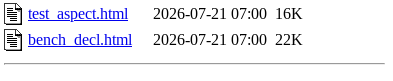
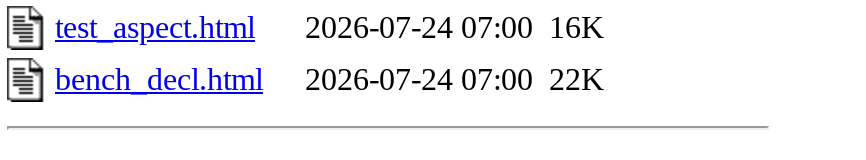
- test_aspect.html 2026-07-21 07:00 16K
+ test_aspect.html 2026-07-24 07:00 16K

- bench_decl.html 2026-07-21 07:00 22K
+ bench_decl.html 2026-07-24 07:00 22K
